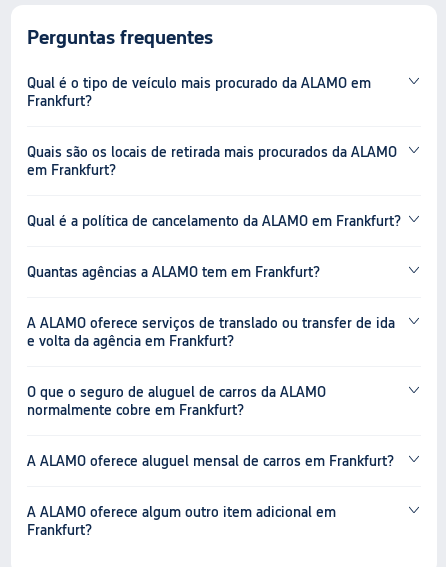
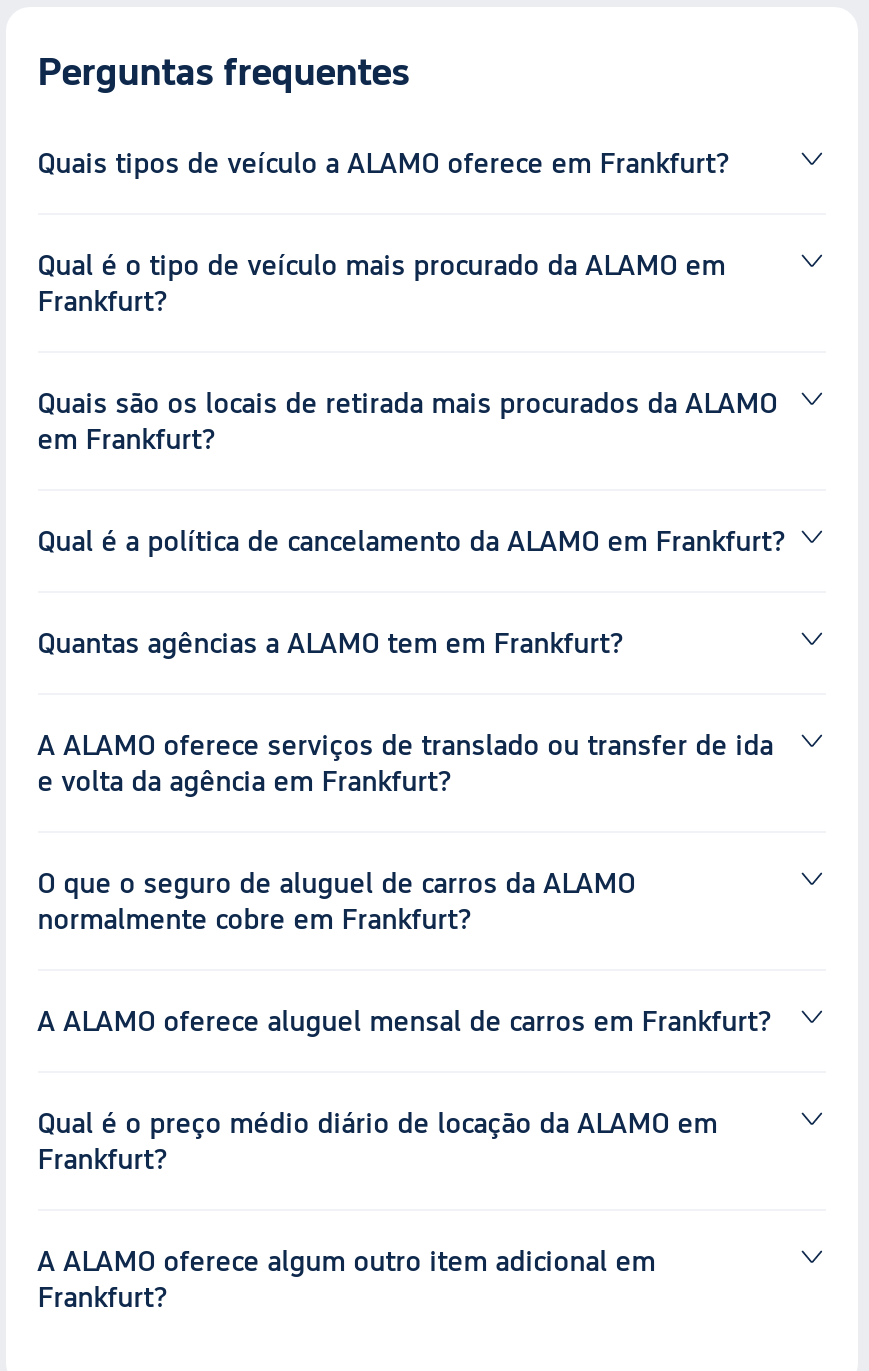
+ Quais tipos de veículo a ALAMO oferece em Frankfurt?

+ Qual é o preço médio diário de locação da ALAMO em
+ Frankfurt?
